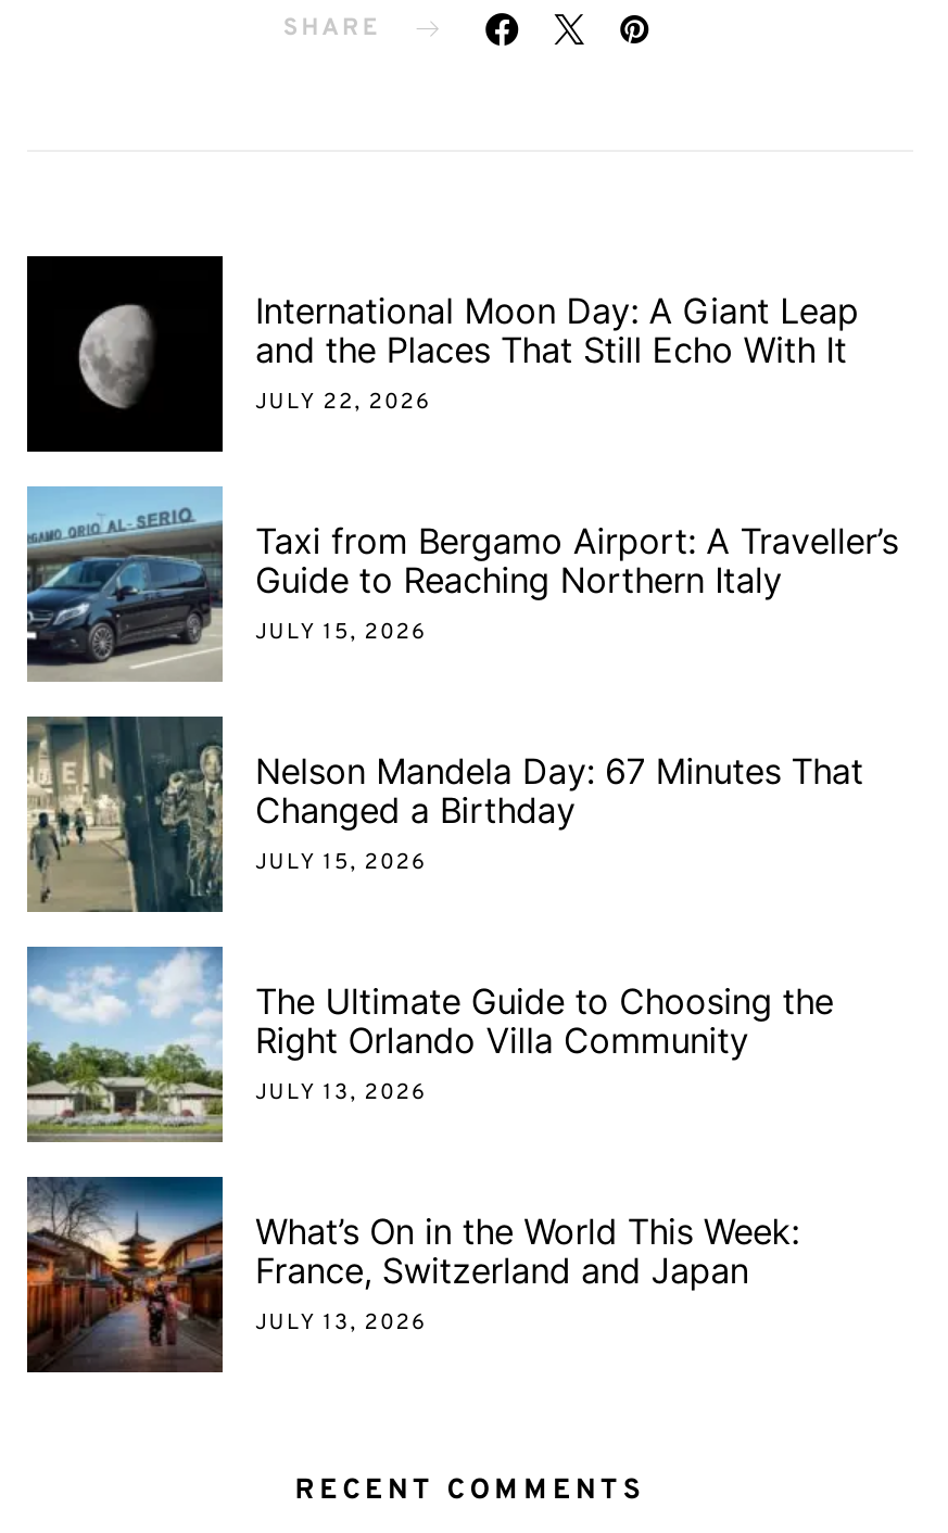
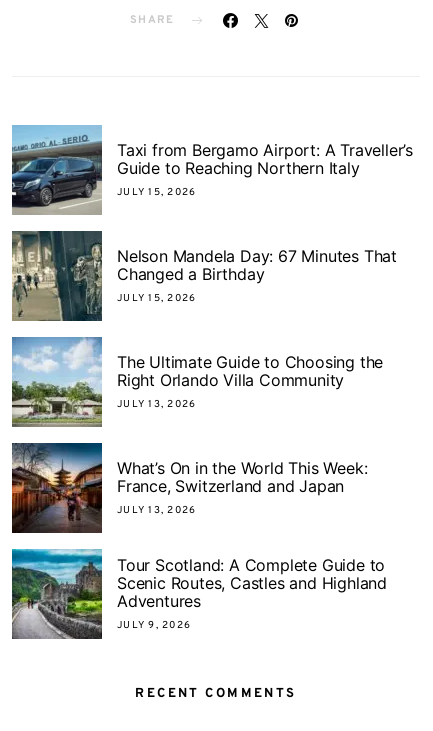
- [image]
- International Moon Day: A Giant Leap
- and the Places That Still Echo With It
- JULY 22, 2026

moved up: [image] | Taxi from Bergamo Airport: A Traveller’s | Guide to Reaching Northern Italy | ... | France, Switzerland and Japan | JULY 13, 2026

+ [image]
+ Tour Scotland: A Complete Guide to
+ Scenic Routes, Castles and Highland
+ Adventures
+ JULY 9, 2026
